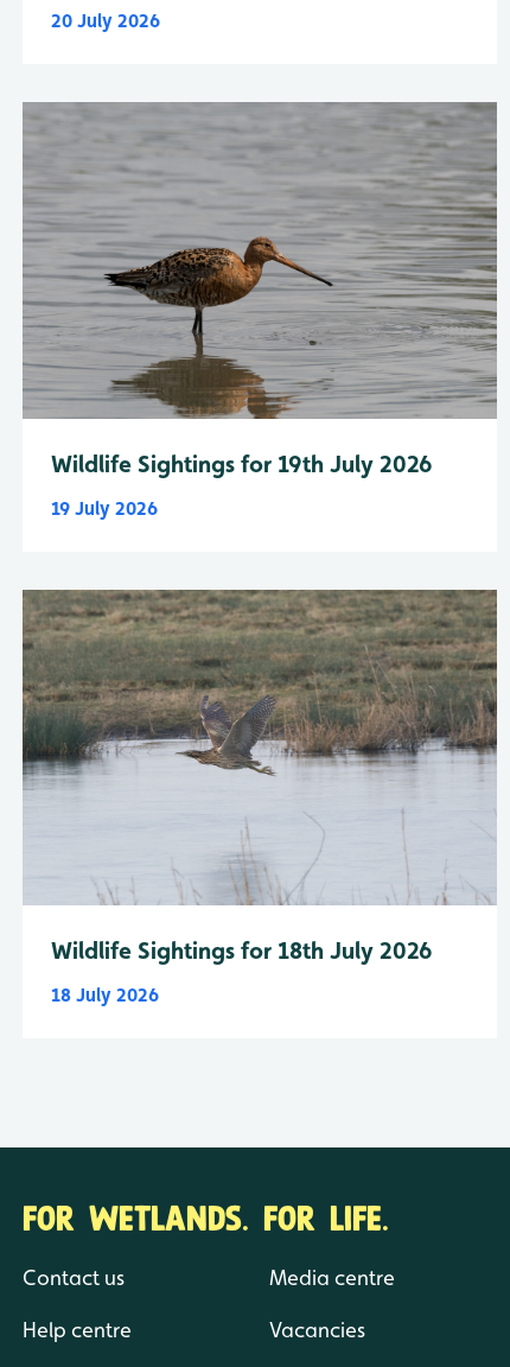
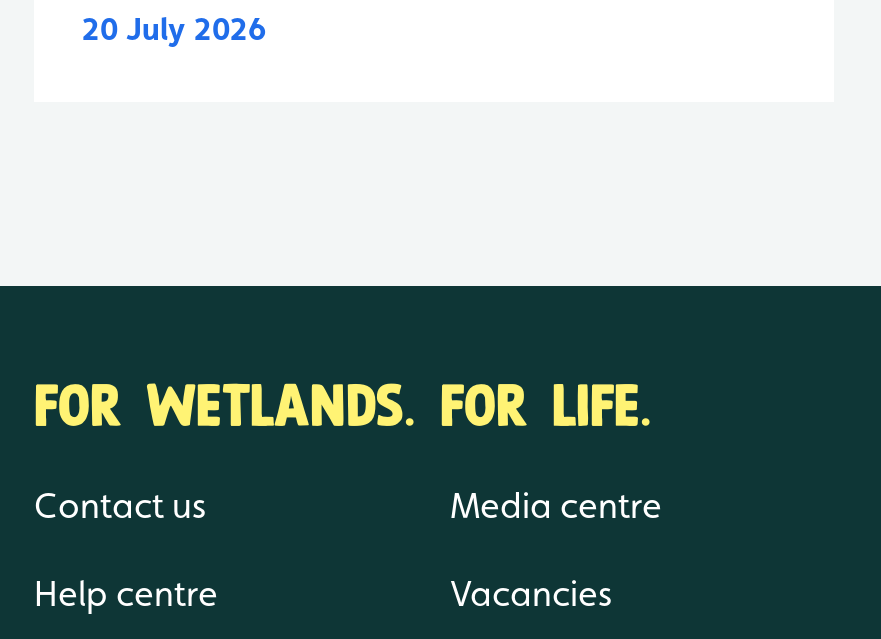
- [image]
- Wildlife Sightings for 19th July 2026
- 19 July 2026

- [image]
- Wildlife Sightings for 18th July 2026
- 18 July 2026
